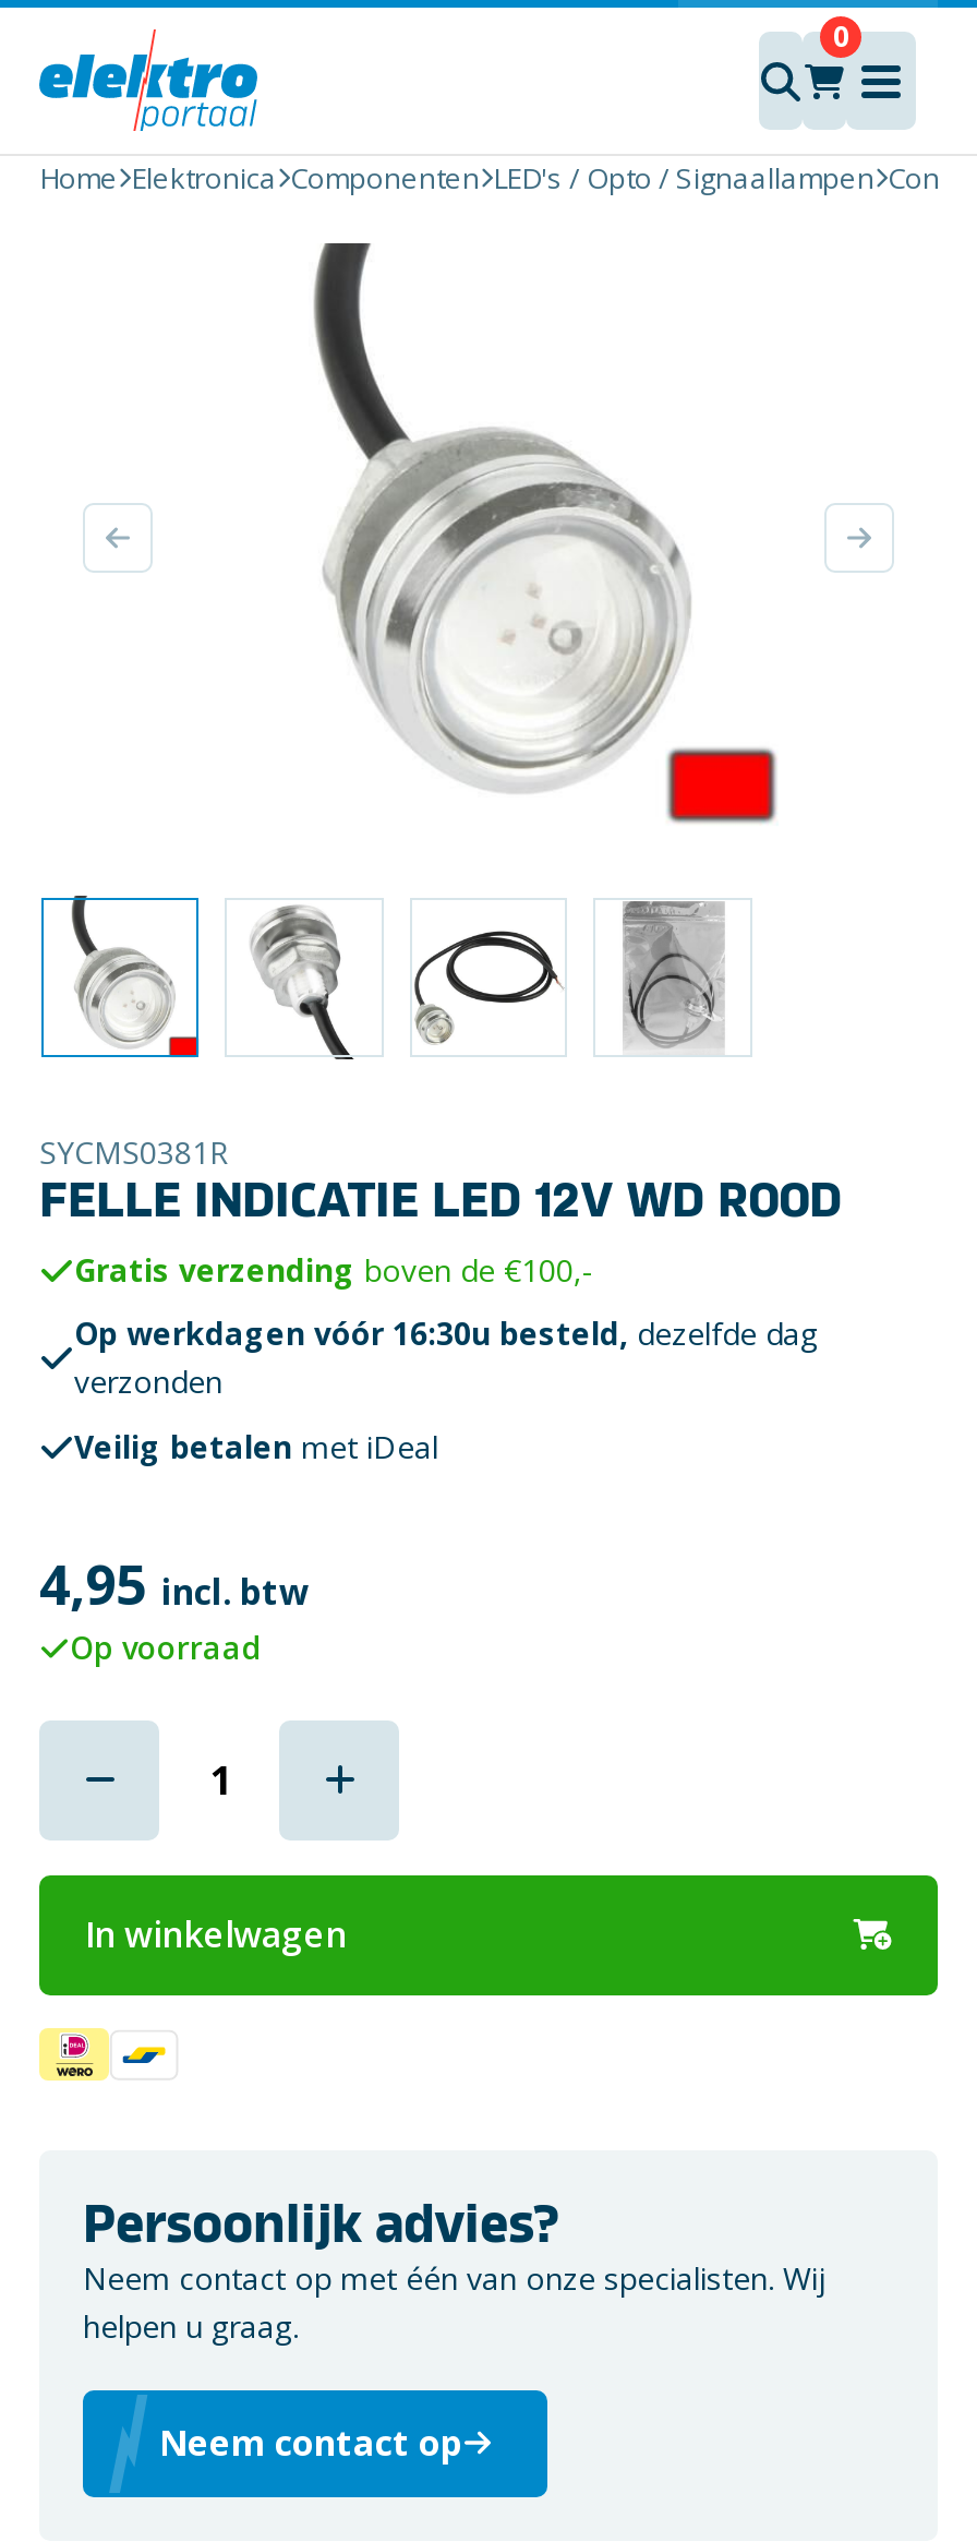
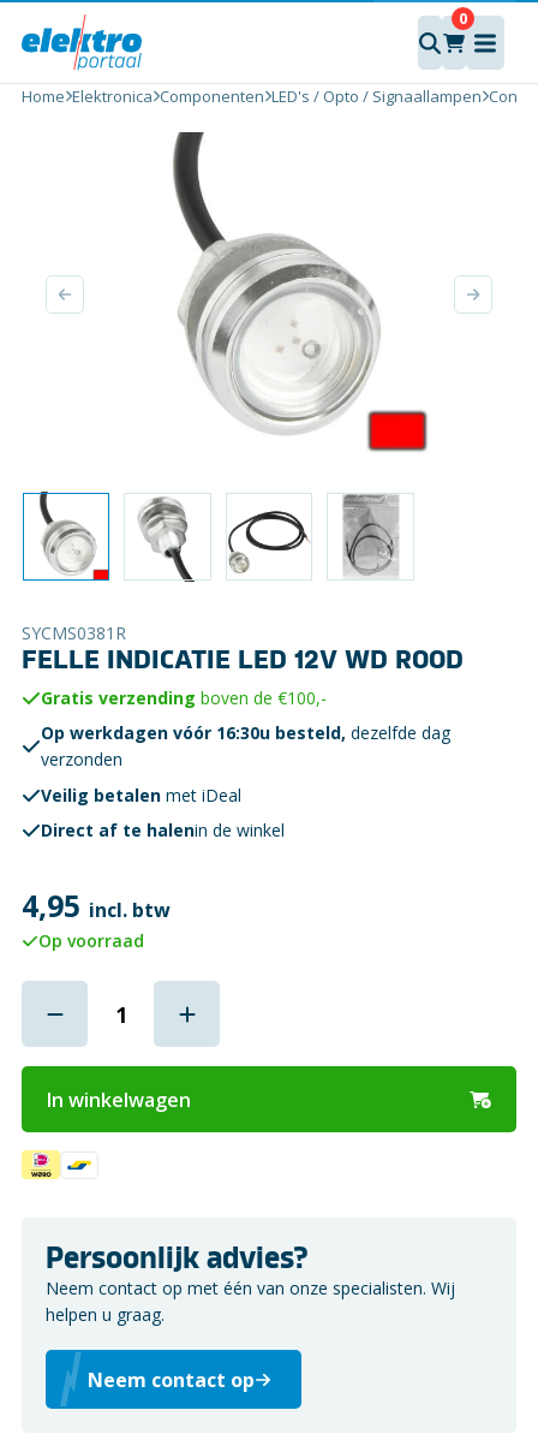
+ Direct af te halenin de winkel
